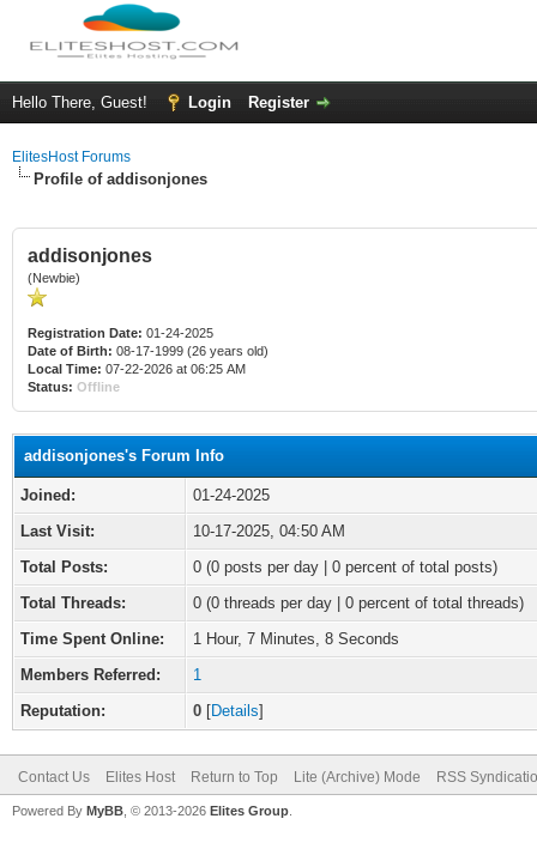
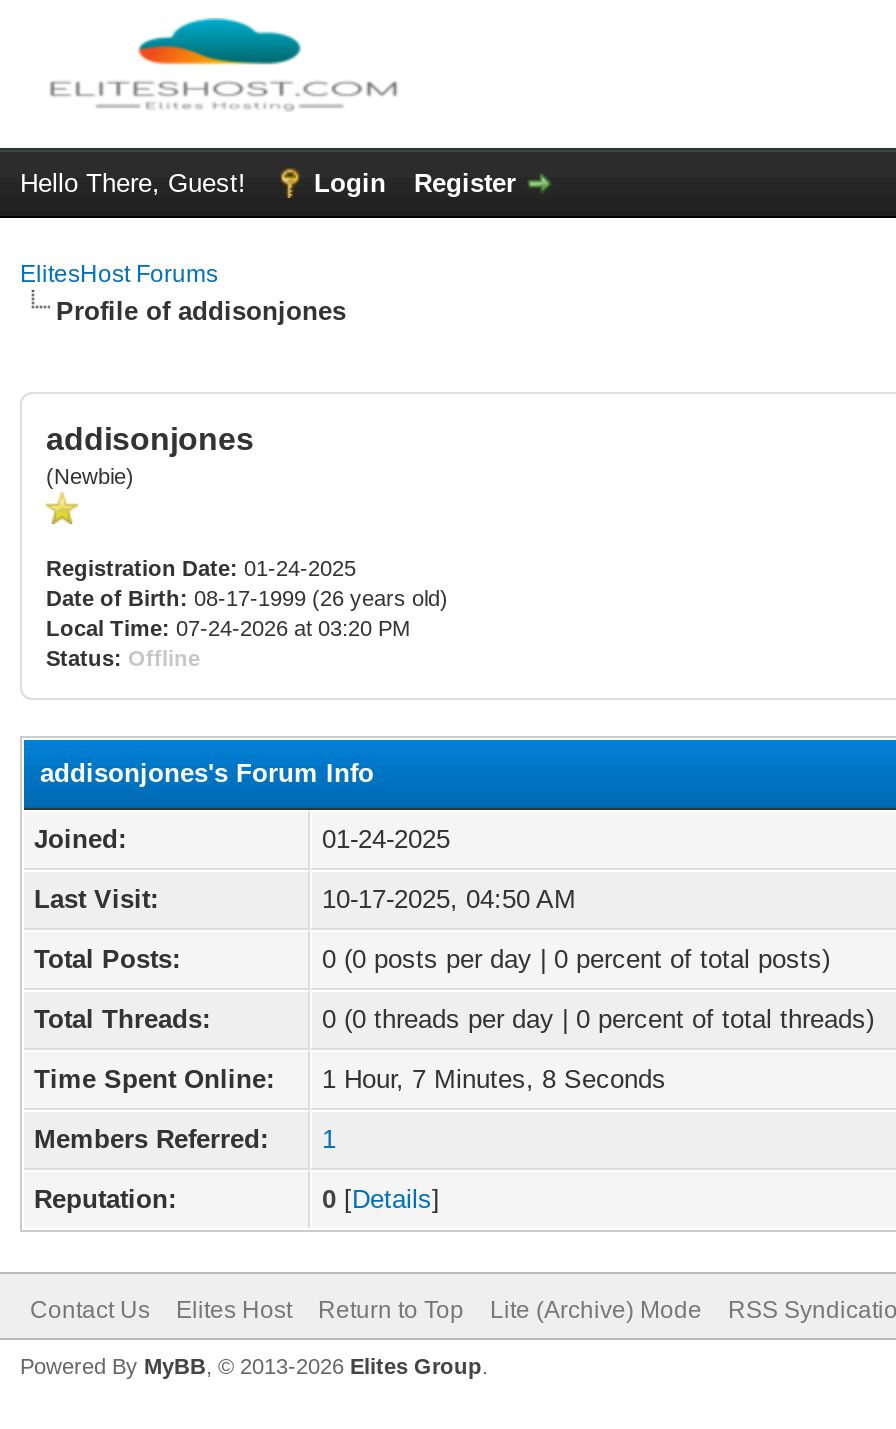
- Local Time: 07-22-2026 at 06:25 AM
+ Local Time: 07-24-2026 at 03:20 PM
